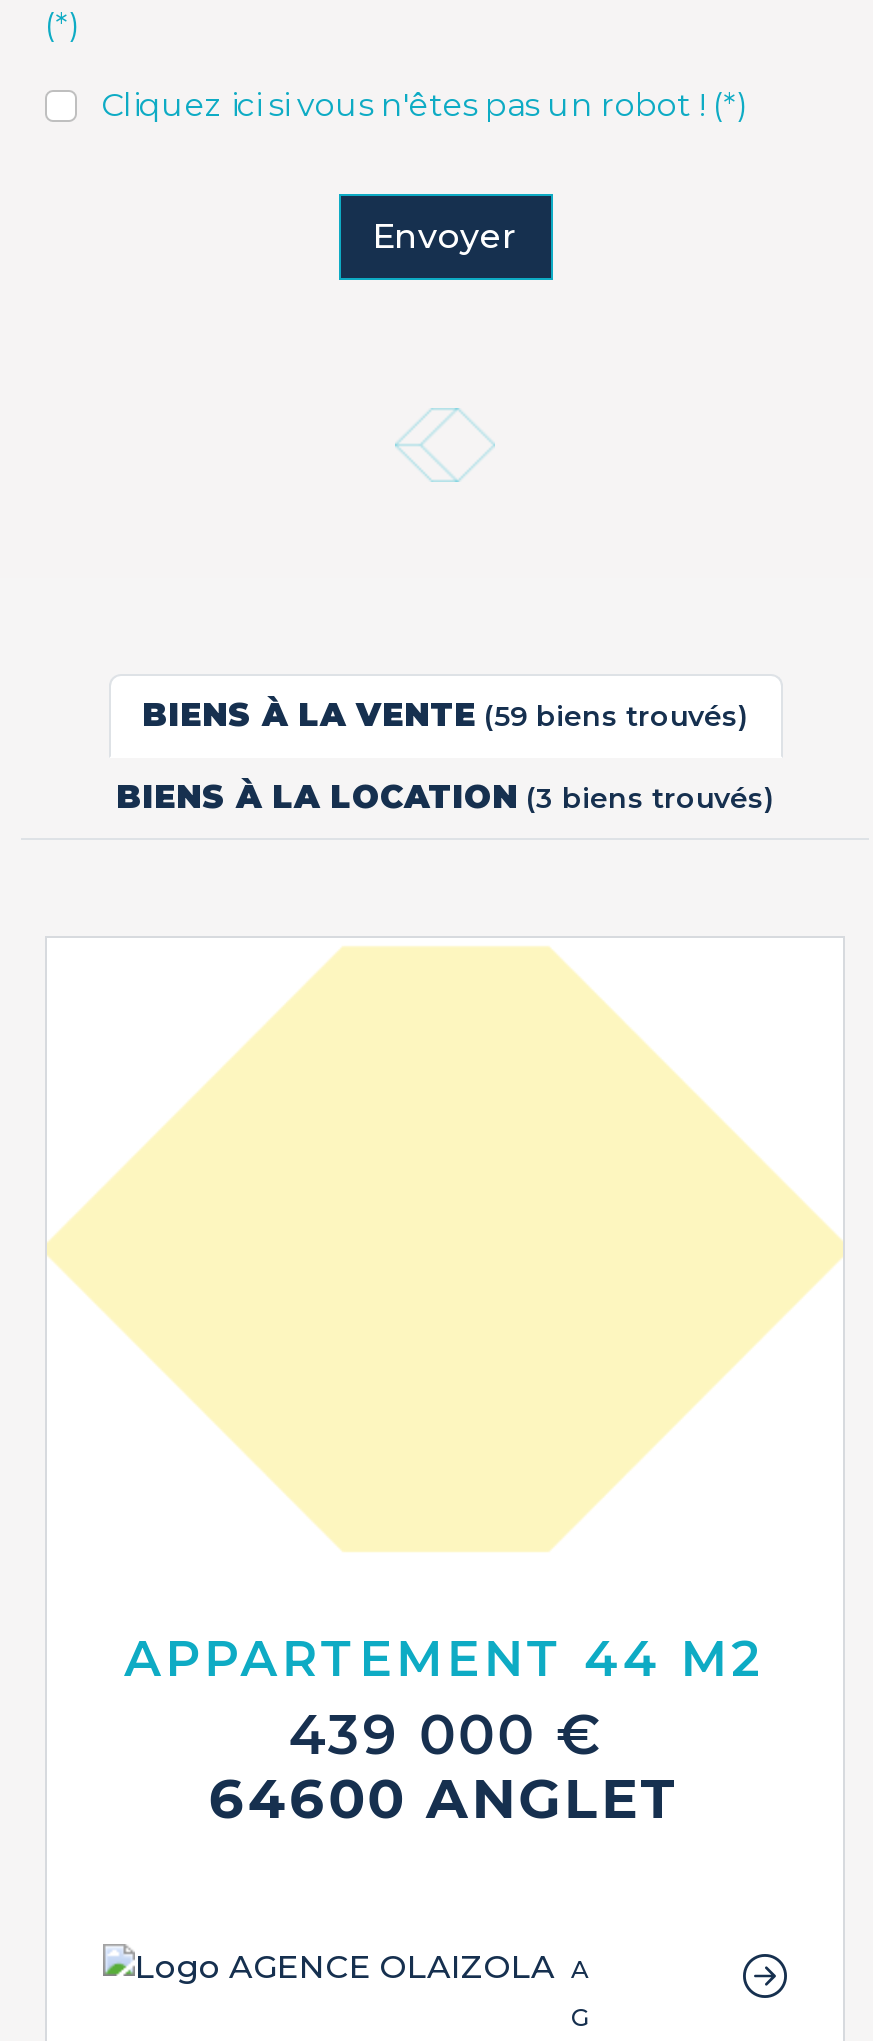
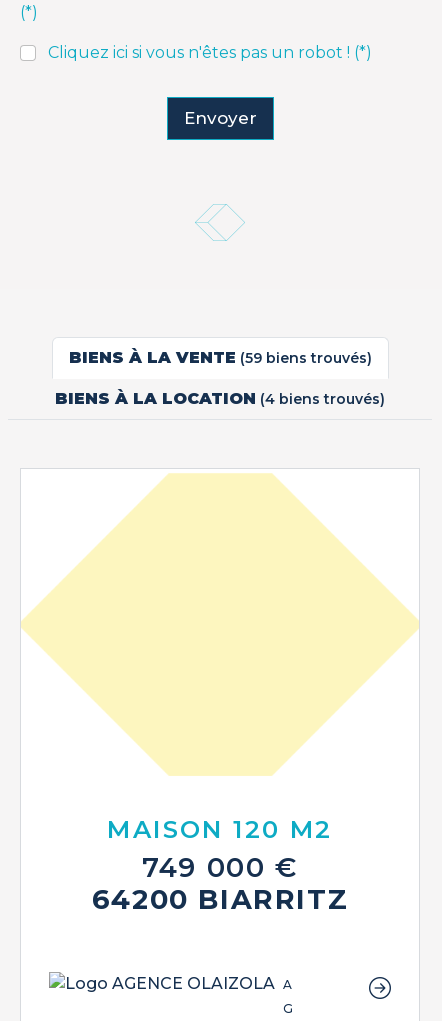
- BIENS À LA LOCATION (3 biens trouvés)
+ BIENS À LA LOCATION (4 biens trouvés)

- APPARTEMENT 44 M2
- 439 000 €
- 64600 ANGLET
+ MAISON 120 M2
+ 749 000 €
+ 64200 BIARRITZ
